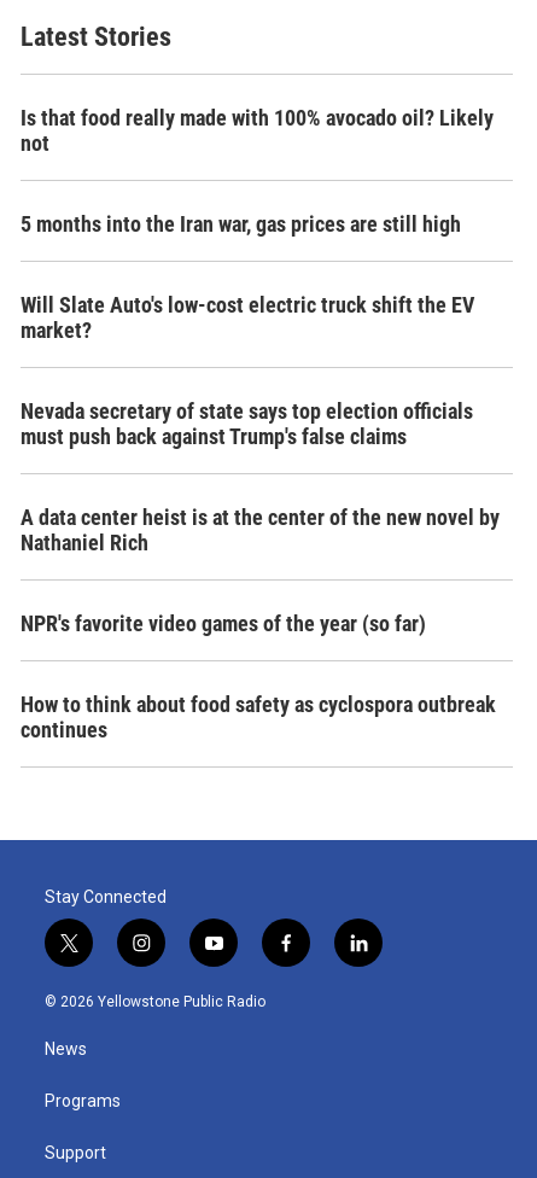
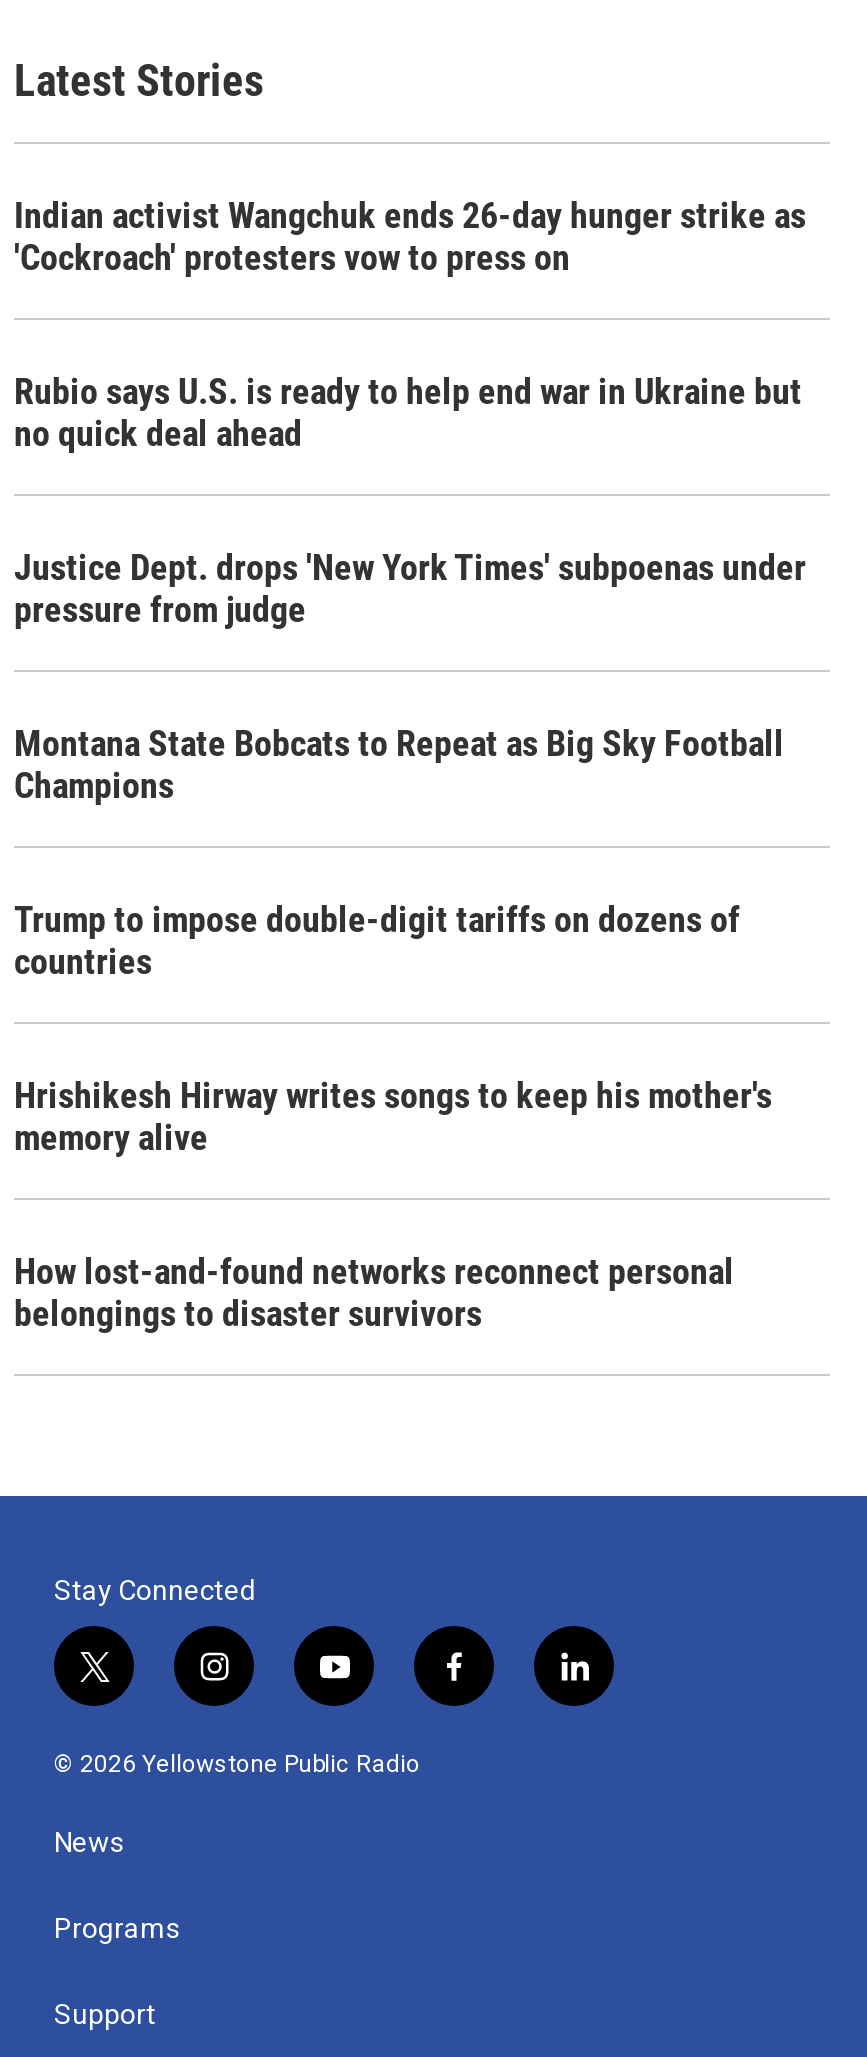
- Is that food really made with 100% avocado oil? Likely
- not
+ Indian activist Wangchuk ends 26-day hunger strike as
+ 'Cockroach' protesters vow to press on

- 5 months into the Iran war, gas prices are still high
+ Rubio says U.S. is ready to help end war in Ukraine but
+ no quick deal ahead

- Will Slate Auto's low-cost electric truck shift the EV
- market?
+ Justice Dept. drops 'New York Times' subpoenas under
+ pressure from judge

- Nevada secretary of state says top election officials
- must push back against Trump's false claims
+ Montana State Bobcats to Repeat as Big Sky Football
+ Champions

- A data center heist is at the center of the new novel by
- Nathaniel Rich
+ Trump to impose double-digit tariffs on dozens of
+ countries

- NPR's favorite video games of the year (so far)
+ Hrishikesh Hirway writes songs to keep his mother's
+ memory alive

- How to think about food safety as cyclospora outbreak
- continues
+ How lost-and-found networks reconnect personal
+ belongings to disaster survivors
